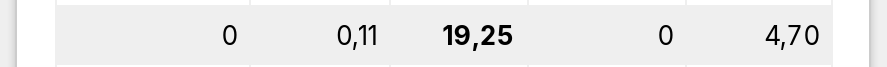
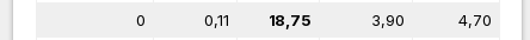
- 19,25
+ 18,75

- 0
+ 3,90
